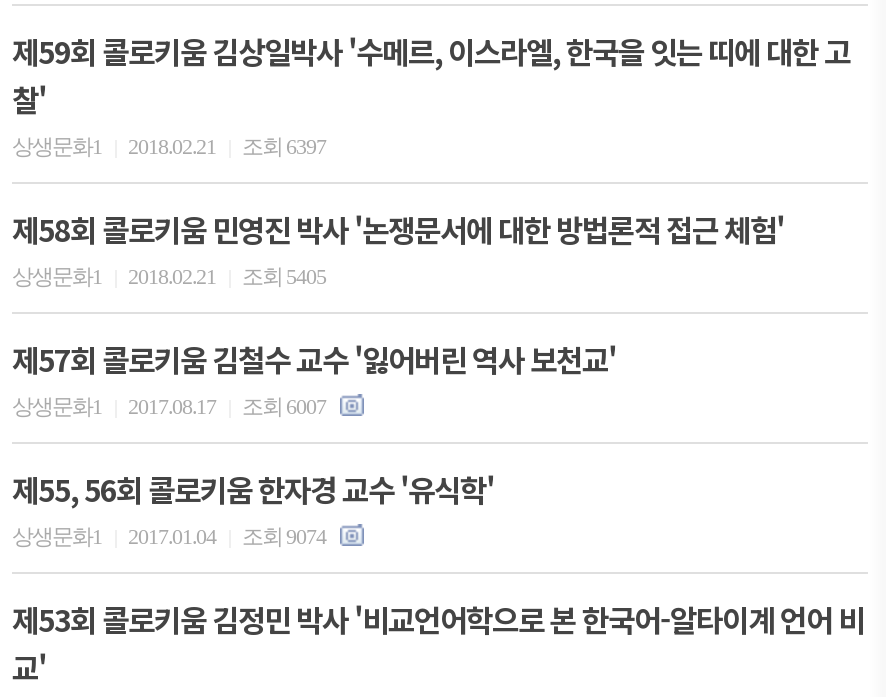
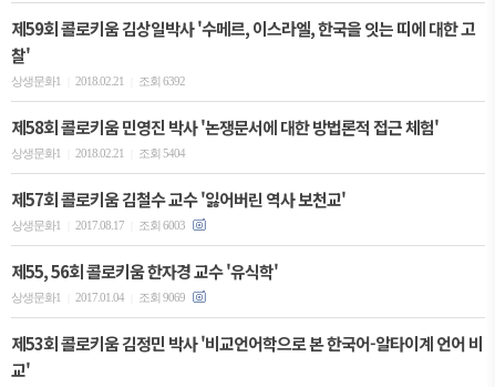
- 상생문화1 2018.02.21 조회 6397
+ 상생문화1 2018.02.21 조회 6392

- 상생문화1 2018.02.21 조회 5405
+ 상생문화1 2018.02.21 조회 5404

- 상생문화1 2017.08.17 조회 6007
+ 상생문화1 2017.08.17 조회 6003

- 상생문화1 2017.01.04 조회 9074
+ 상생문화1 2017.01.04 조회 9069
